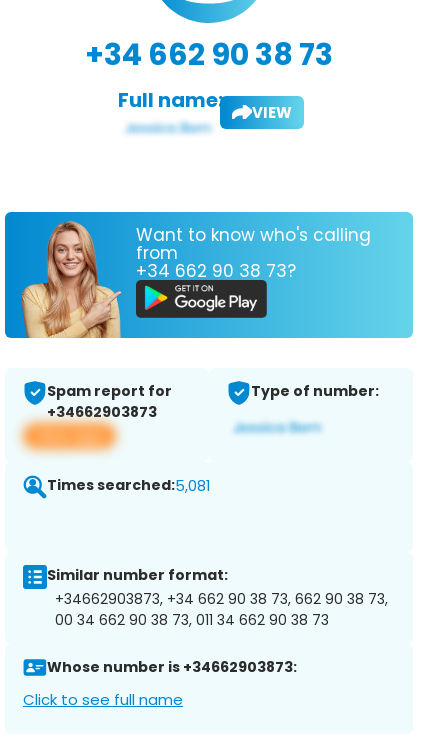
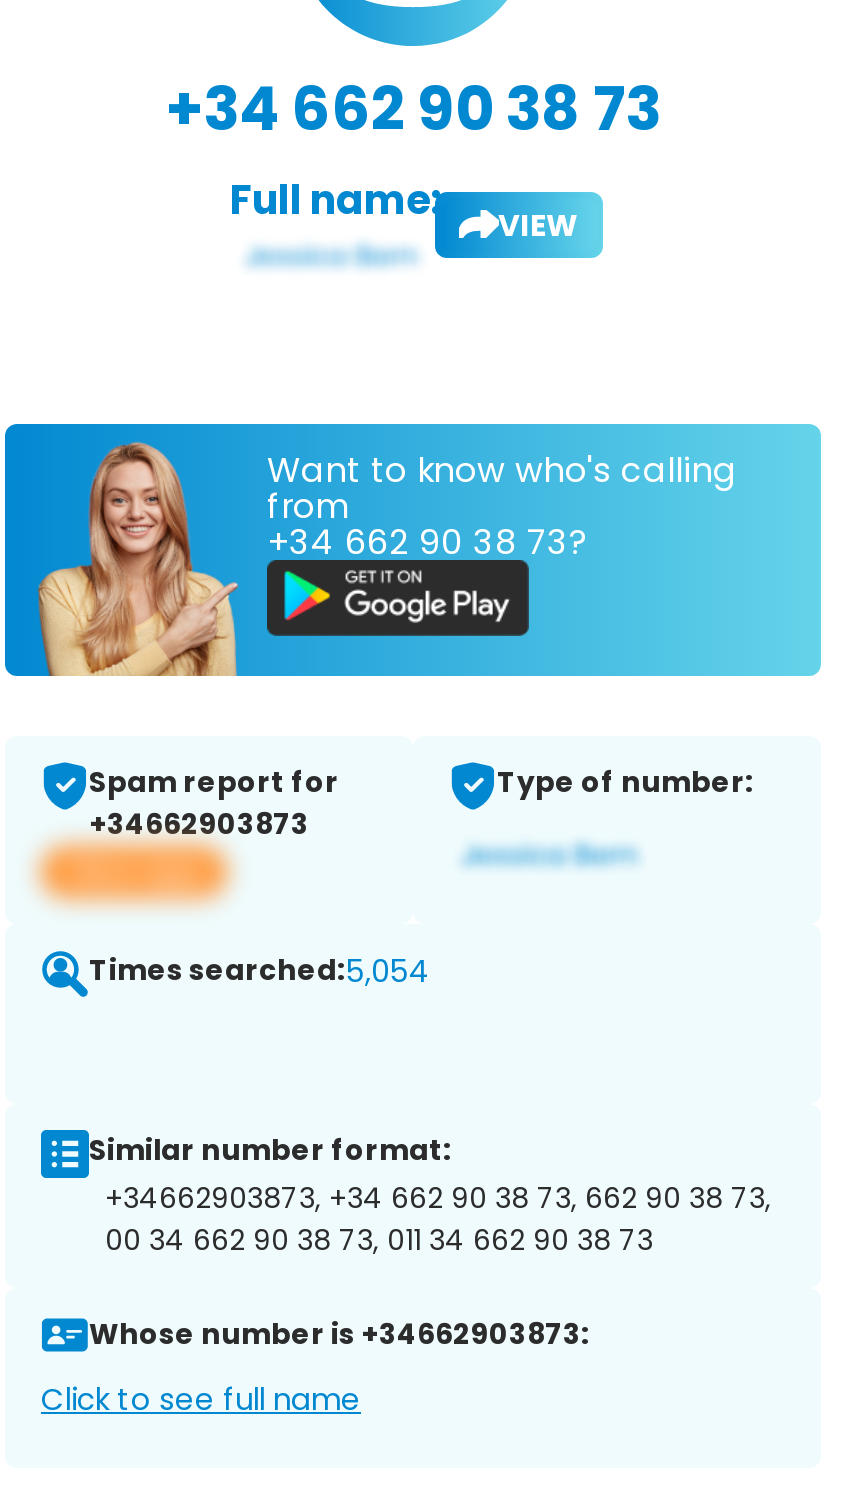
- Times searched:5,081
+ Times searched:5,054
